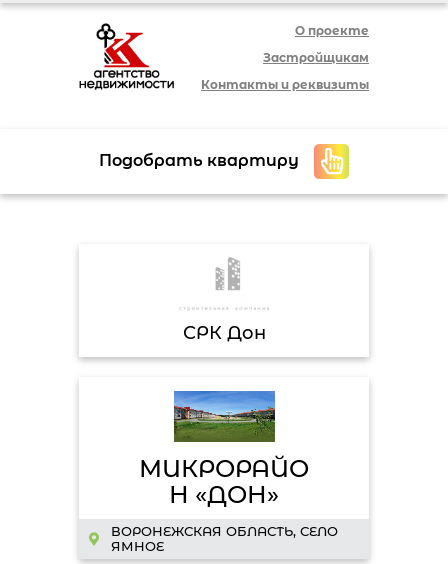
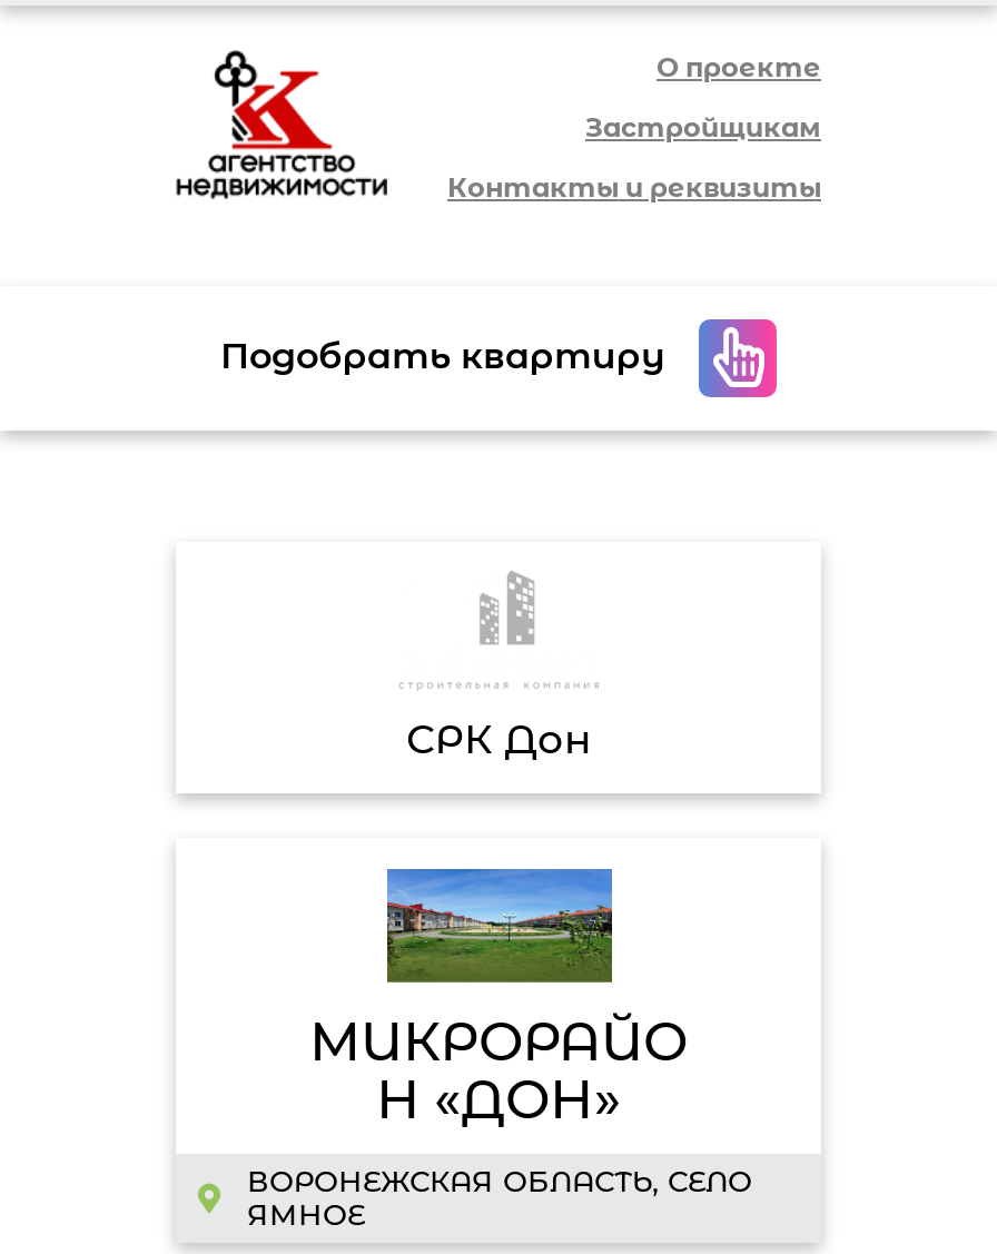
- [image]
+ [image]
